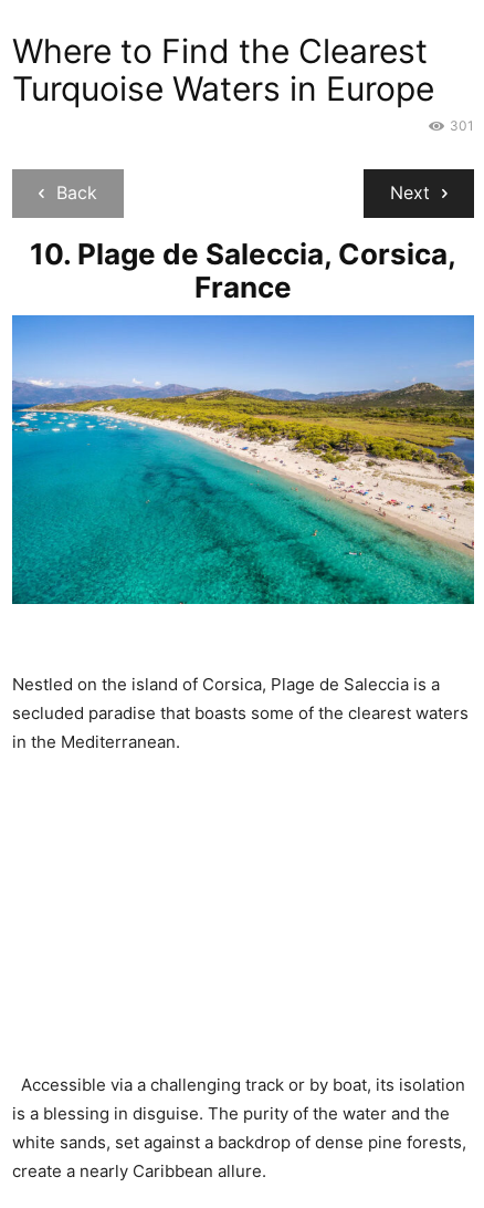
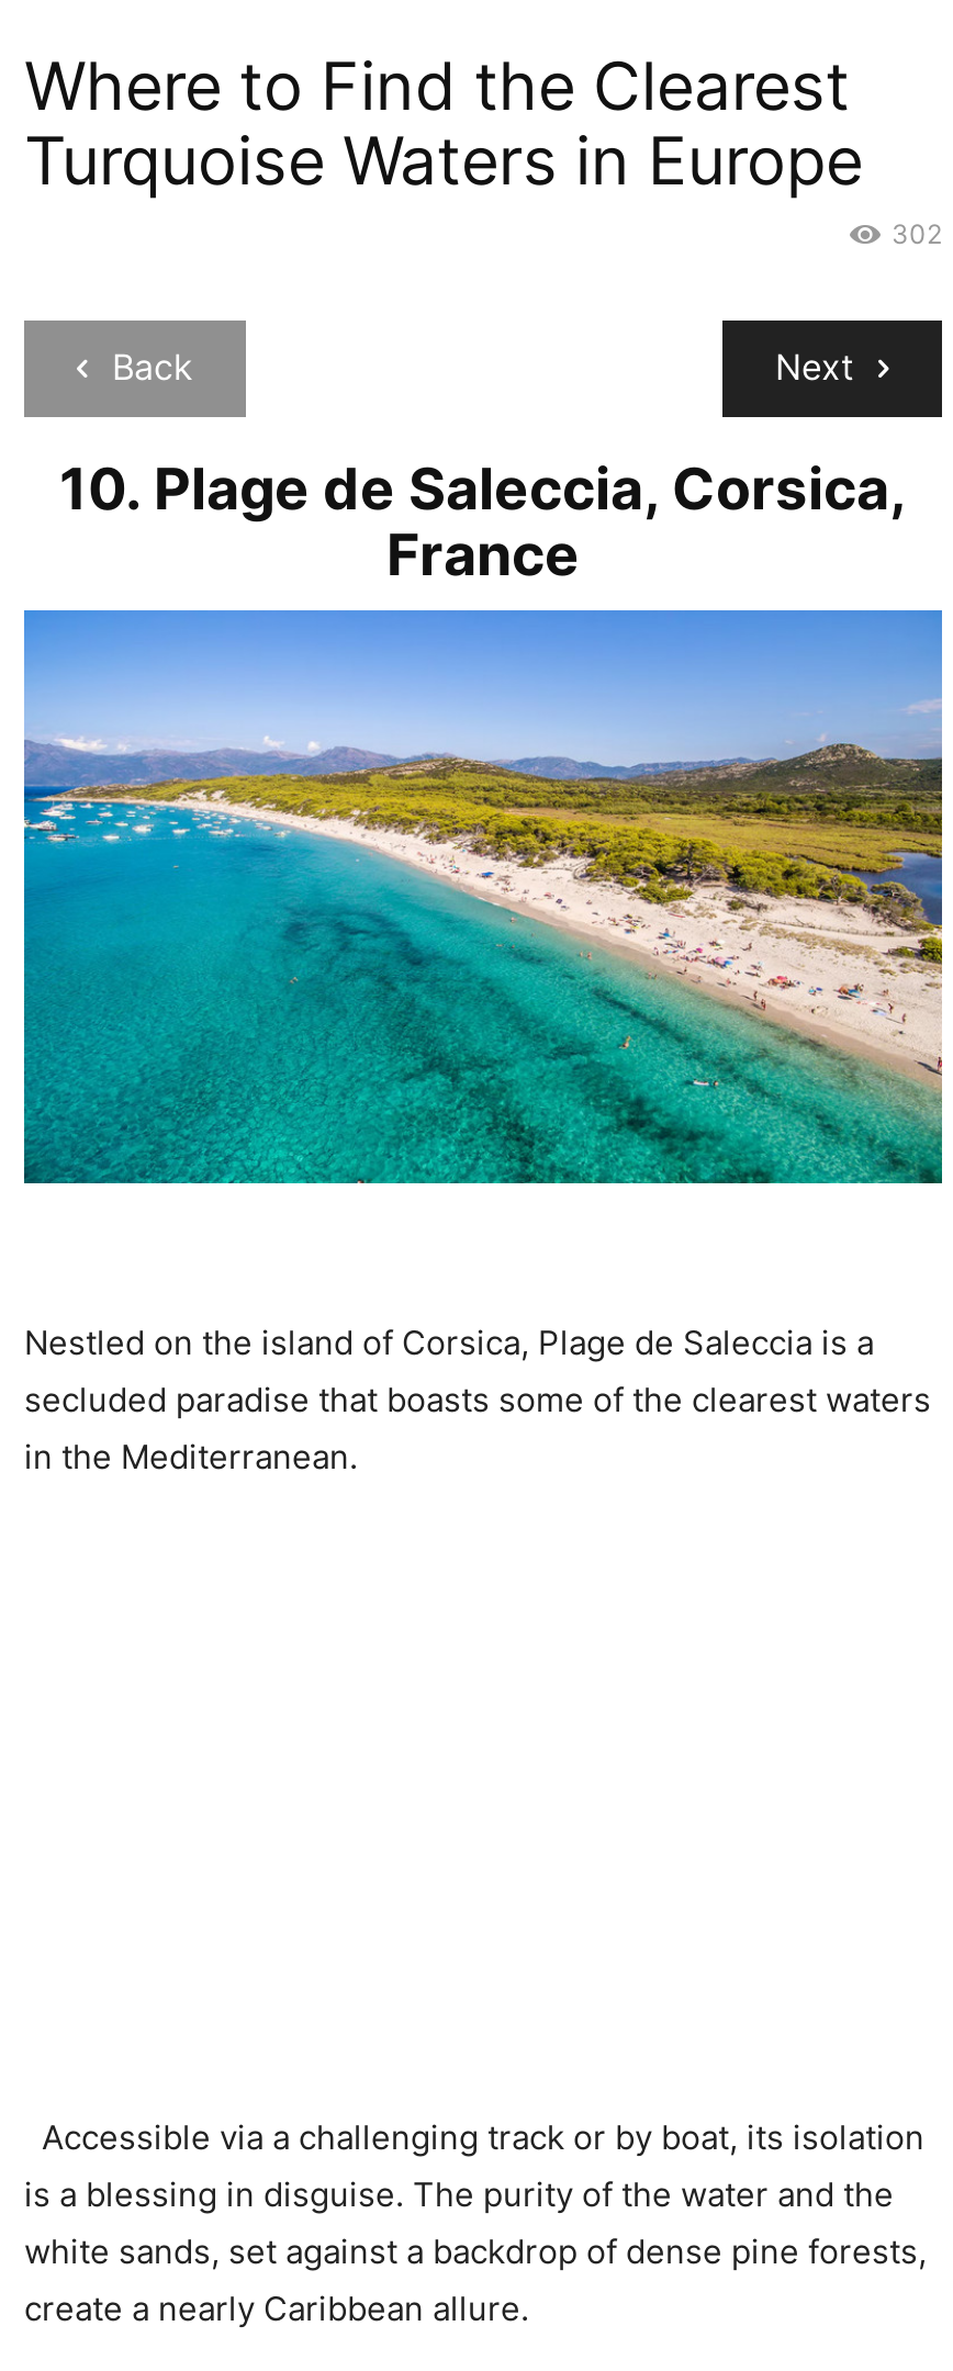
- 301
+ 302
